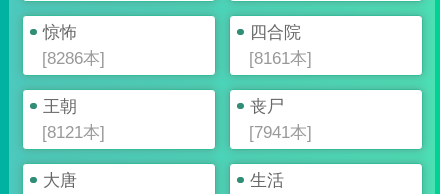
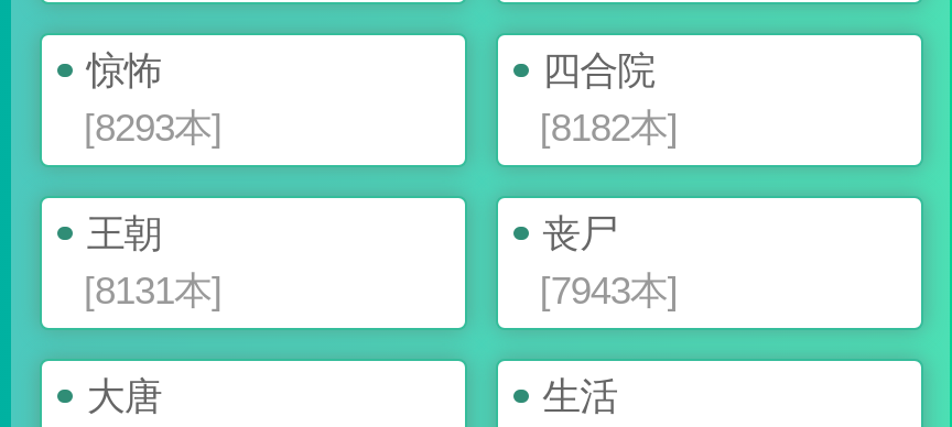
- [8286本]
+ [8293本]

- [8161本]
+ [8182本]

- [8121本]
+ [8131本]

- [7941本]
+ [7943本]
